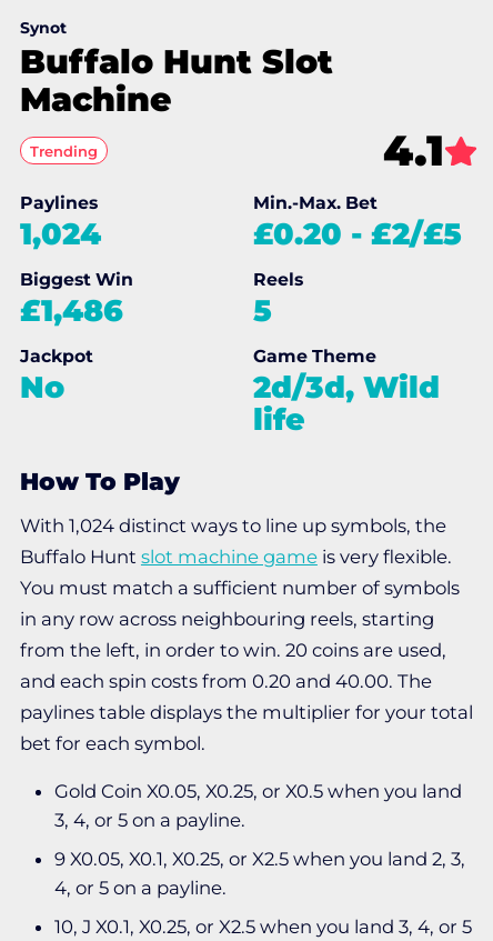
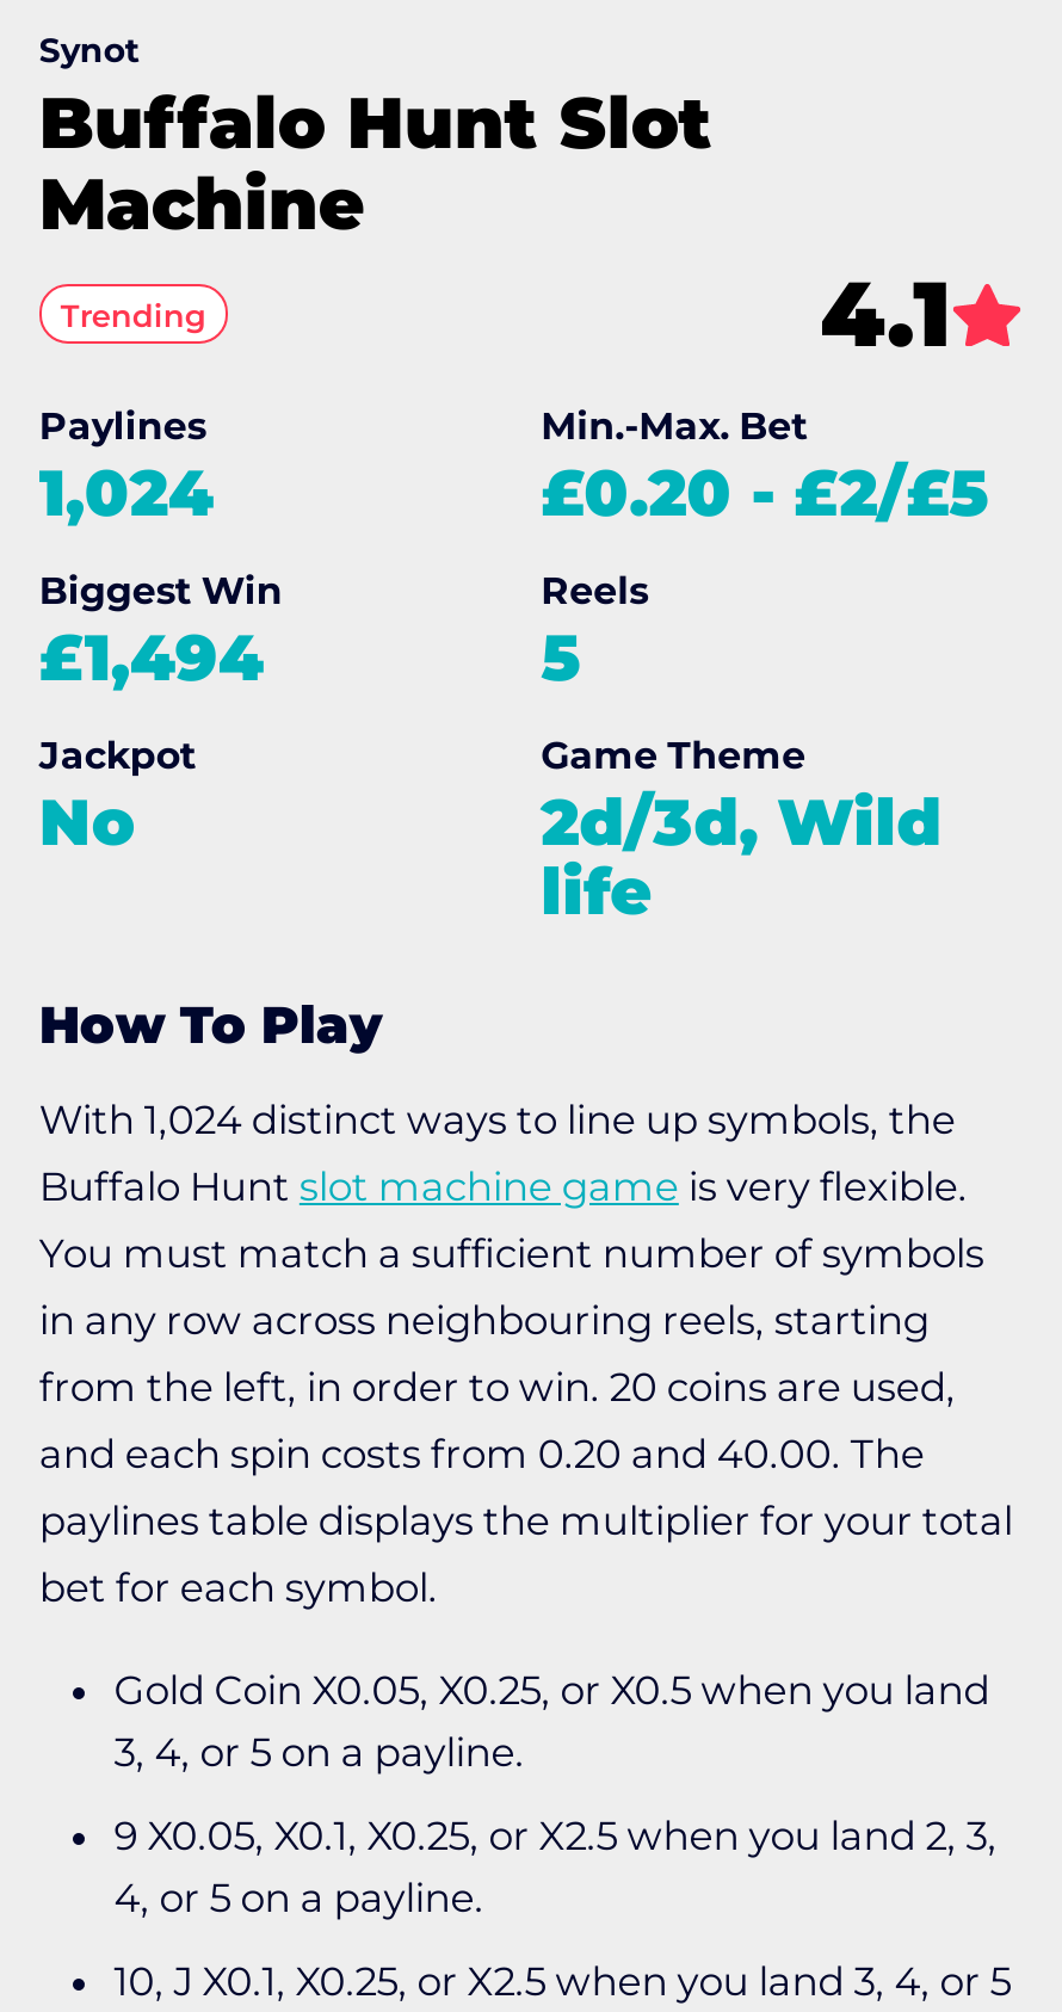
- £1,486
+ £1,494
